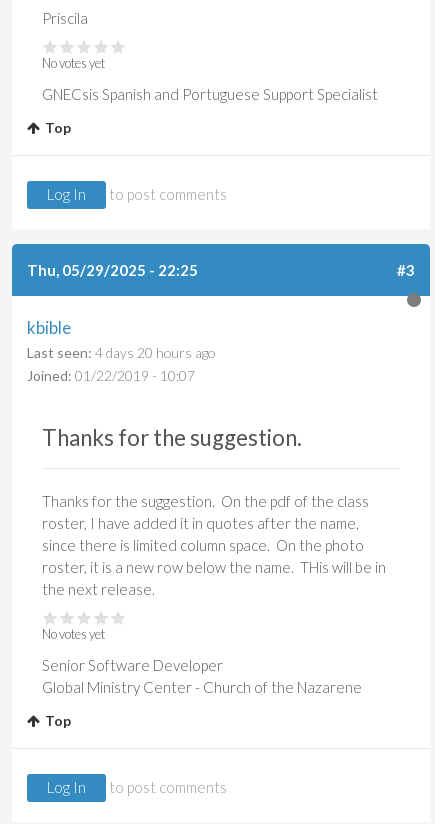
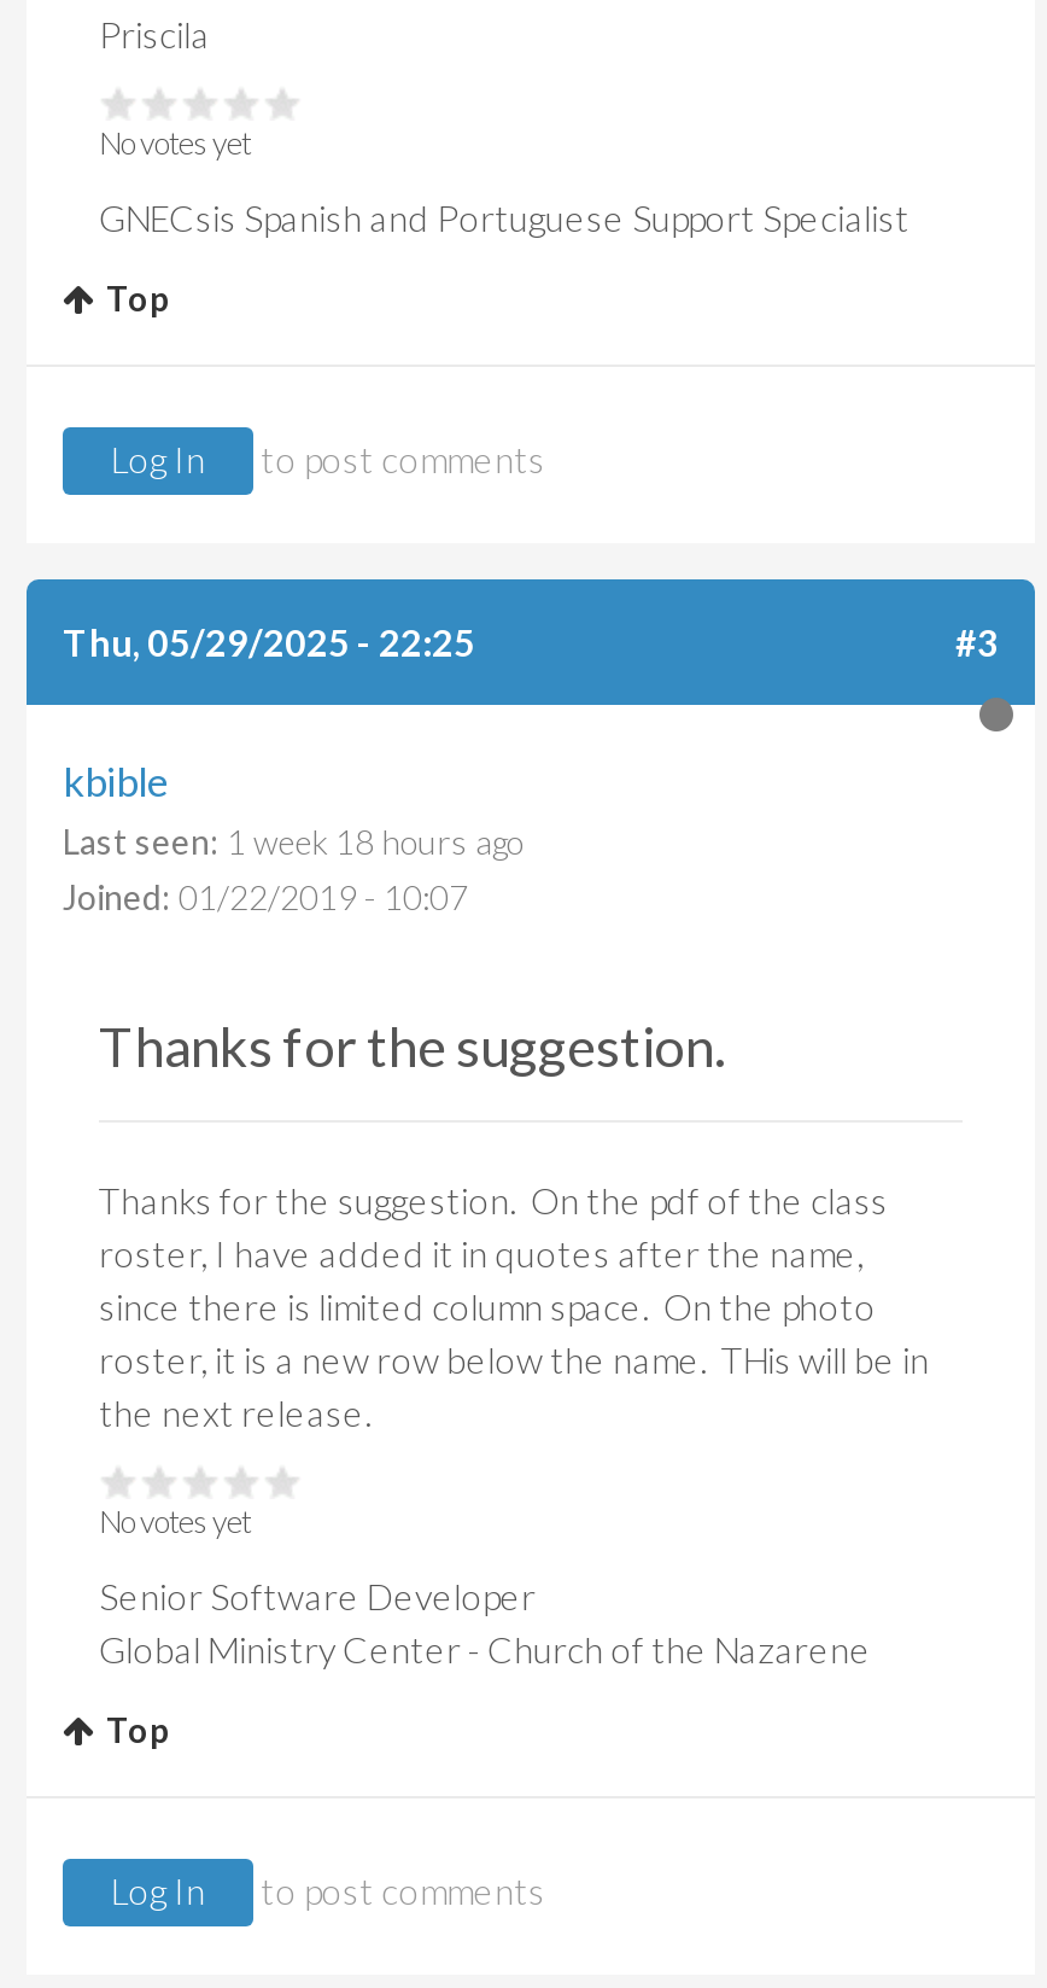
- Last seen: 4 days 20 hours ago
+ Last seen: 1 week 18 hours ago
